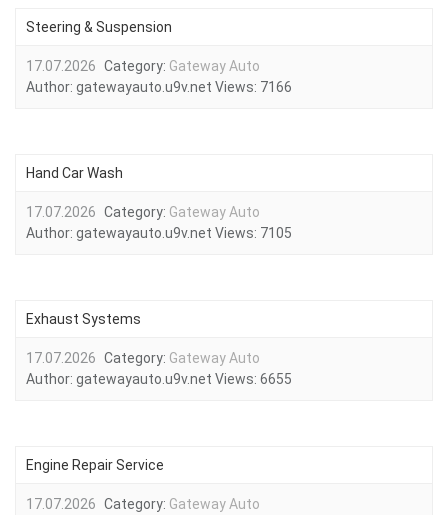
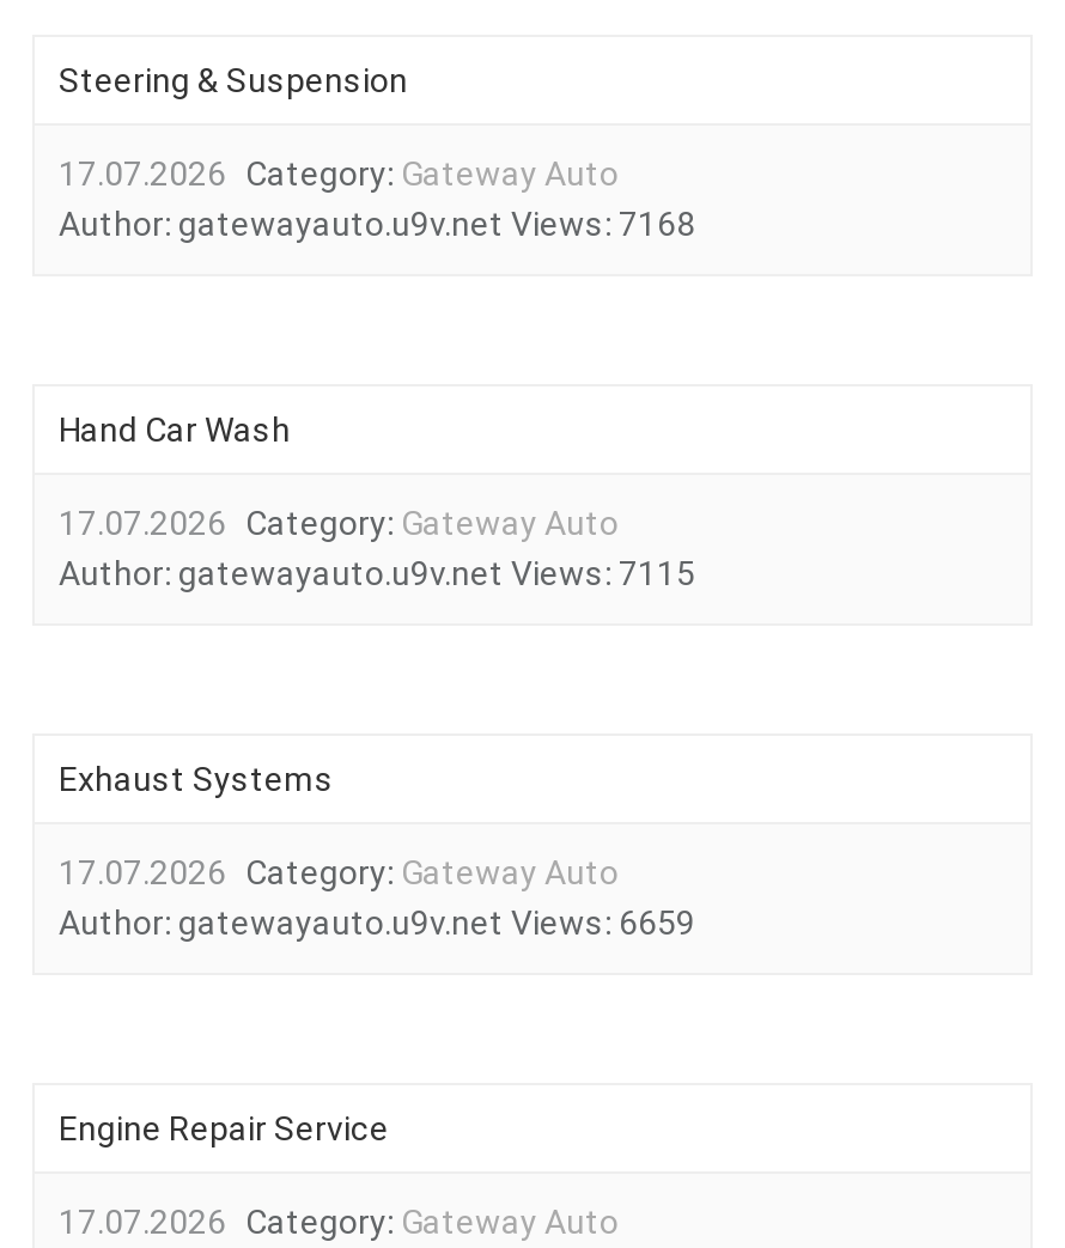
- Author: gatewayauto.u9v.net Views: 7166
+ Author: gatewayauto.u9v.net Views: 7168

- Author: gatewayauto.u9v.net Views: 7105
+ Author: gatewayauto.u9v.net Views: 7115

- Author: gatewayauto.u9v.net Views: 6655
+ Author: gatewayauto.u9v.net Views: 6659
